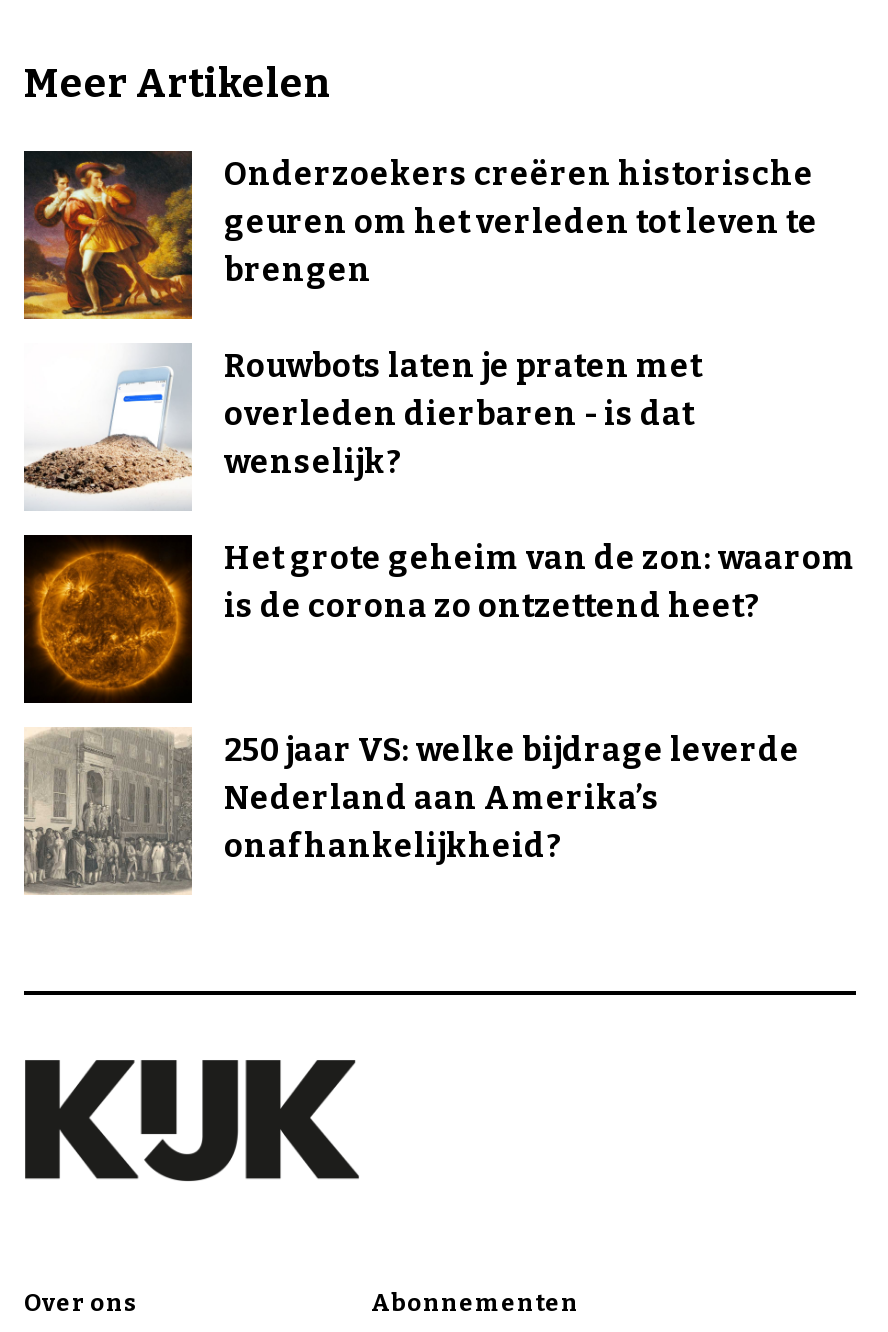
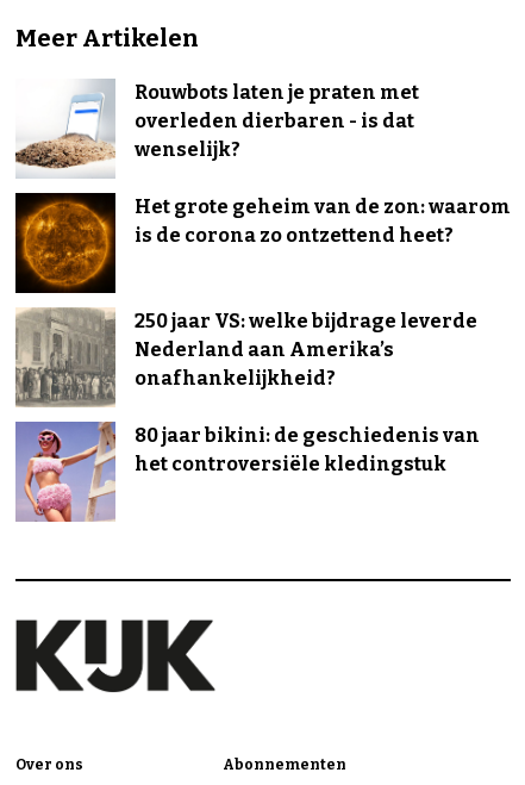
- [image]
- Onderzoekers creëren historische
- geuren om het verleden tot leven te
- brengen

moved up: [image] | Rouwbots laten je praten met | overleden dierbaren - is dat | ... | Nederland aan Amerika’s | onafhankelijkheid?

+ [image]
+ 80 jaar bikini: de geschiedenis van
+ het controversiële kledingstuk
